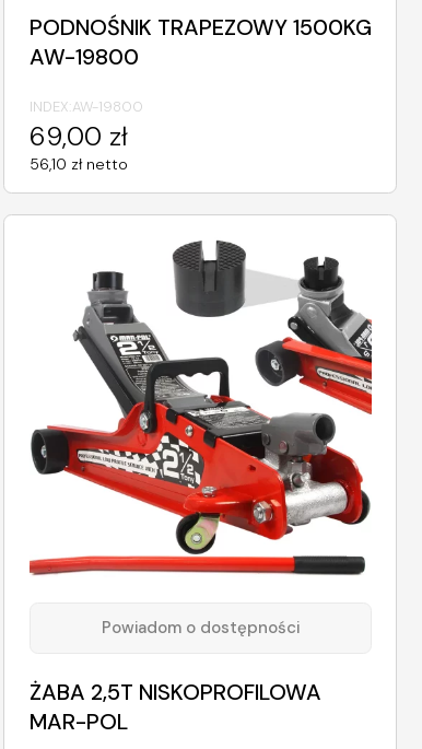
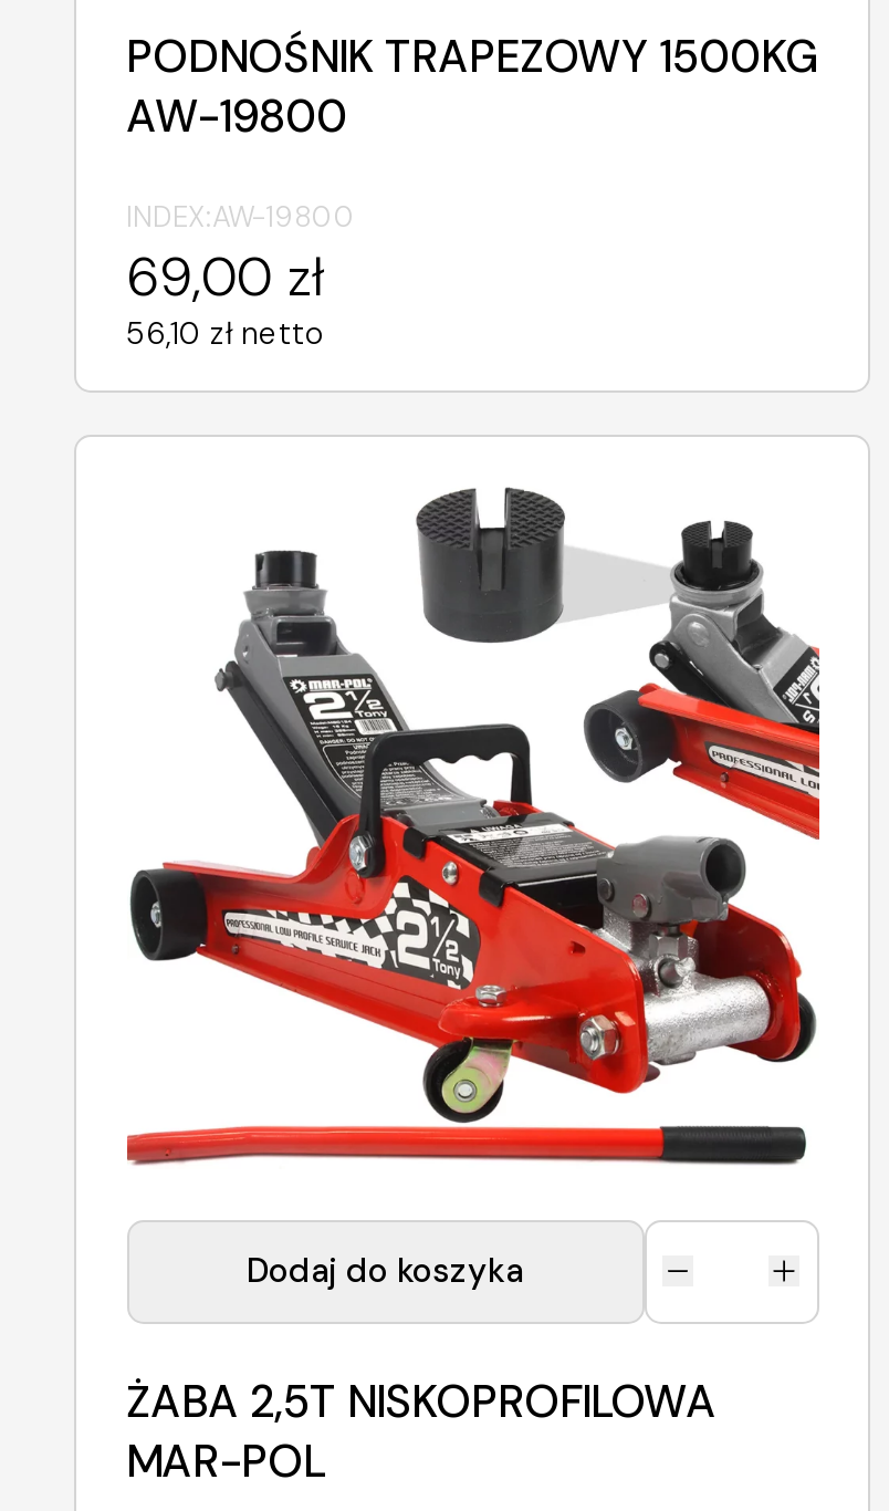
- Powiadom o dostępności
+ Dodaj do koszyka
